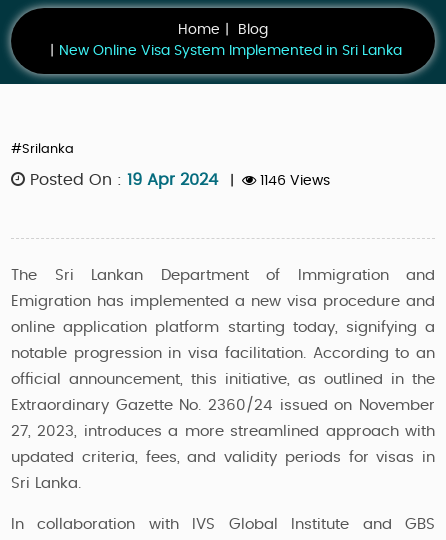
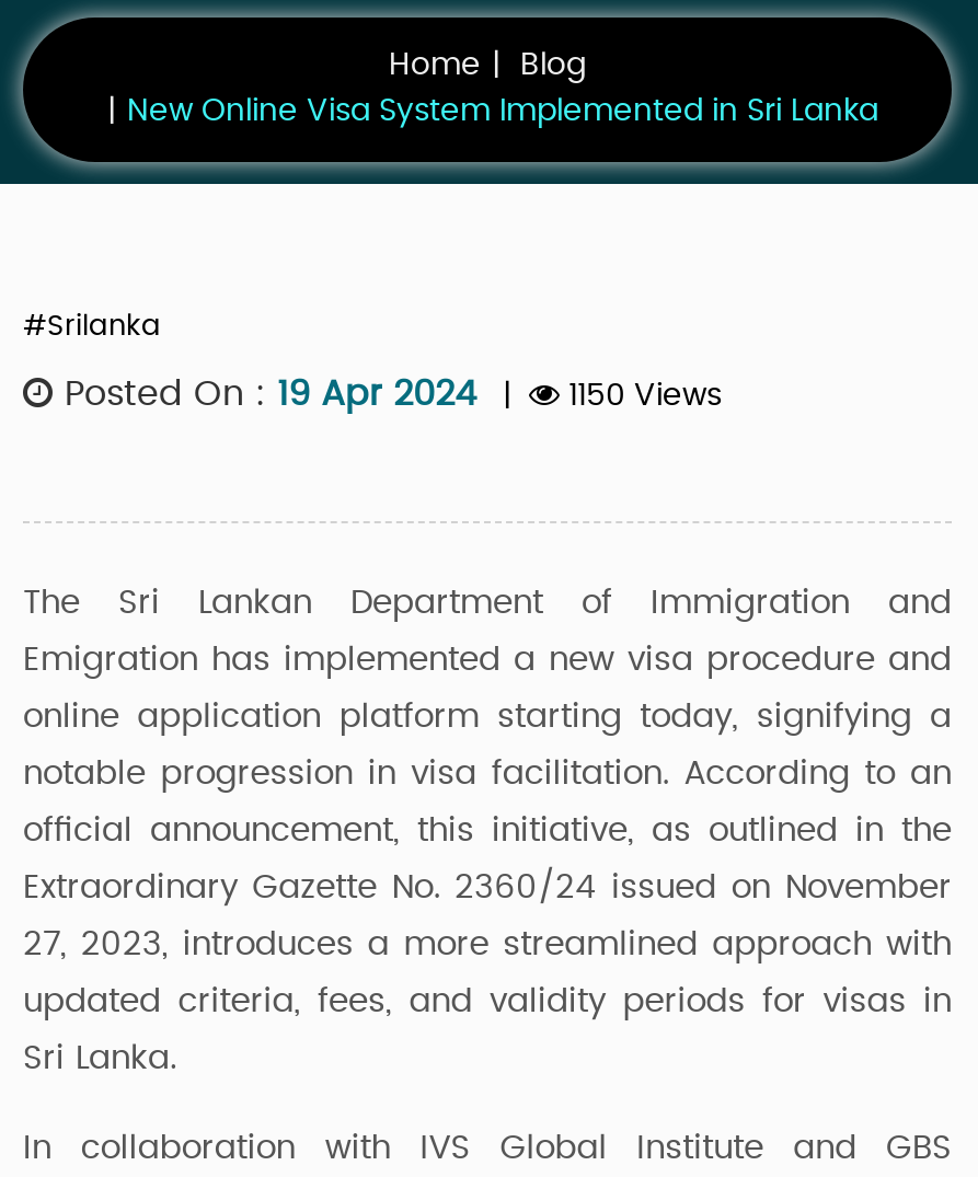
- 1146 Views
+ 1150 Views
